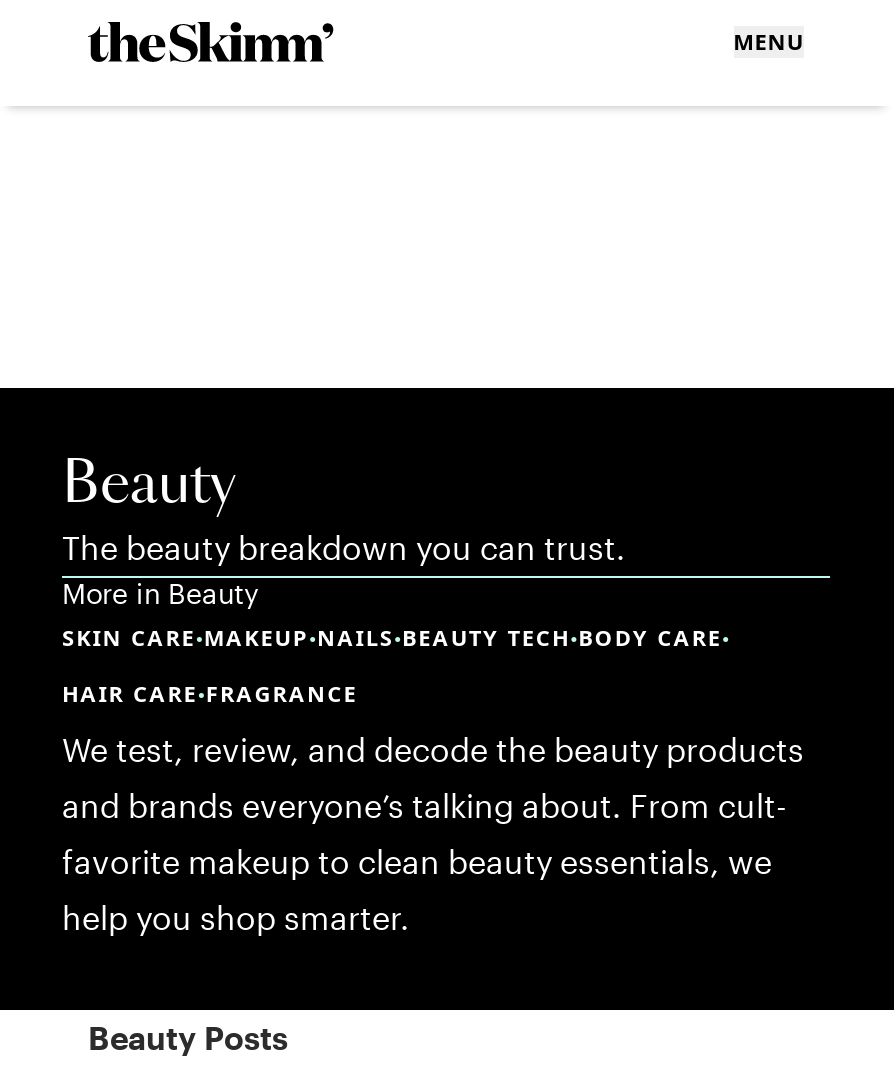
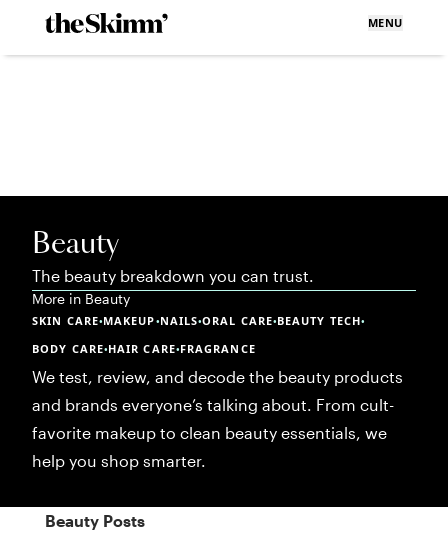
- SKIN CARE•MAKEUP•NAILS•BEAUTY TECH•BODY CARE•
+ SKIN CARE•MAKEUP•NAILS•ORAL CARE•BEAUTY TECH•

- HAIR CARE•FRAGRANCE
+ BODY CARE•HAIR CARE•FRAGRANCE
